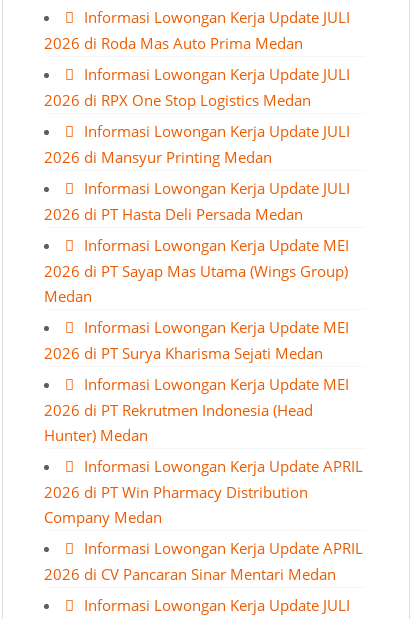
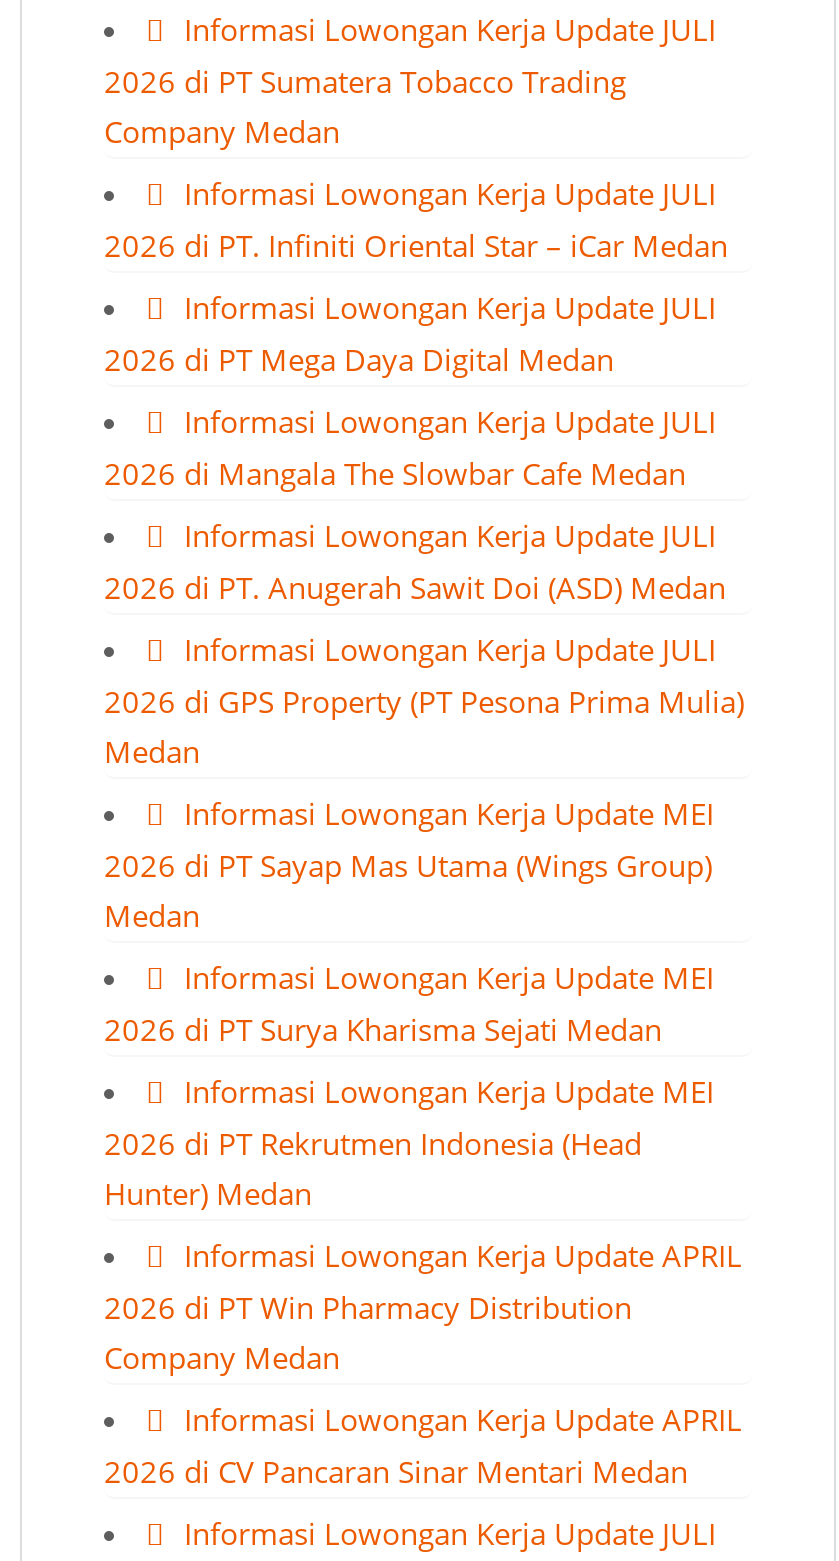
- 2026 di Roda Mas Auto Prima Medan
+ 2026 di PT Sumatera Tobacco Trading
+ Company Medan

- 2026 di RPX One Stop Logistics Medan
+ 2026 di PT. Infiniti Oriental Star – iCar Medan

- 2026 di Mansyur Printing Medan
+ 2026 di PT Mega Daya Digital Medan

- 2026 di PT Hasta Deli Persada Medan
+ 2026 di Mangala The Slowbar Cafe Medan
+ Informasi Lowongan Kerja Update JULI
+ 2026 di PT. Anugerah Sawit Doi (ASD) Medan
+ Informasi Lowongan Kerja Update JULI
+ 2026 di GPS Property (PT Pesona Prima Mulia)
+ Medan
